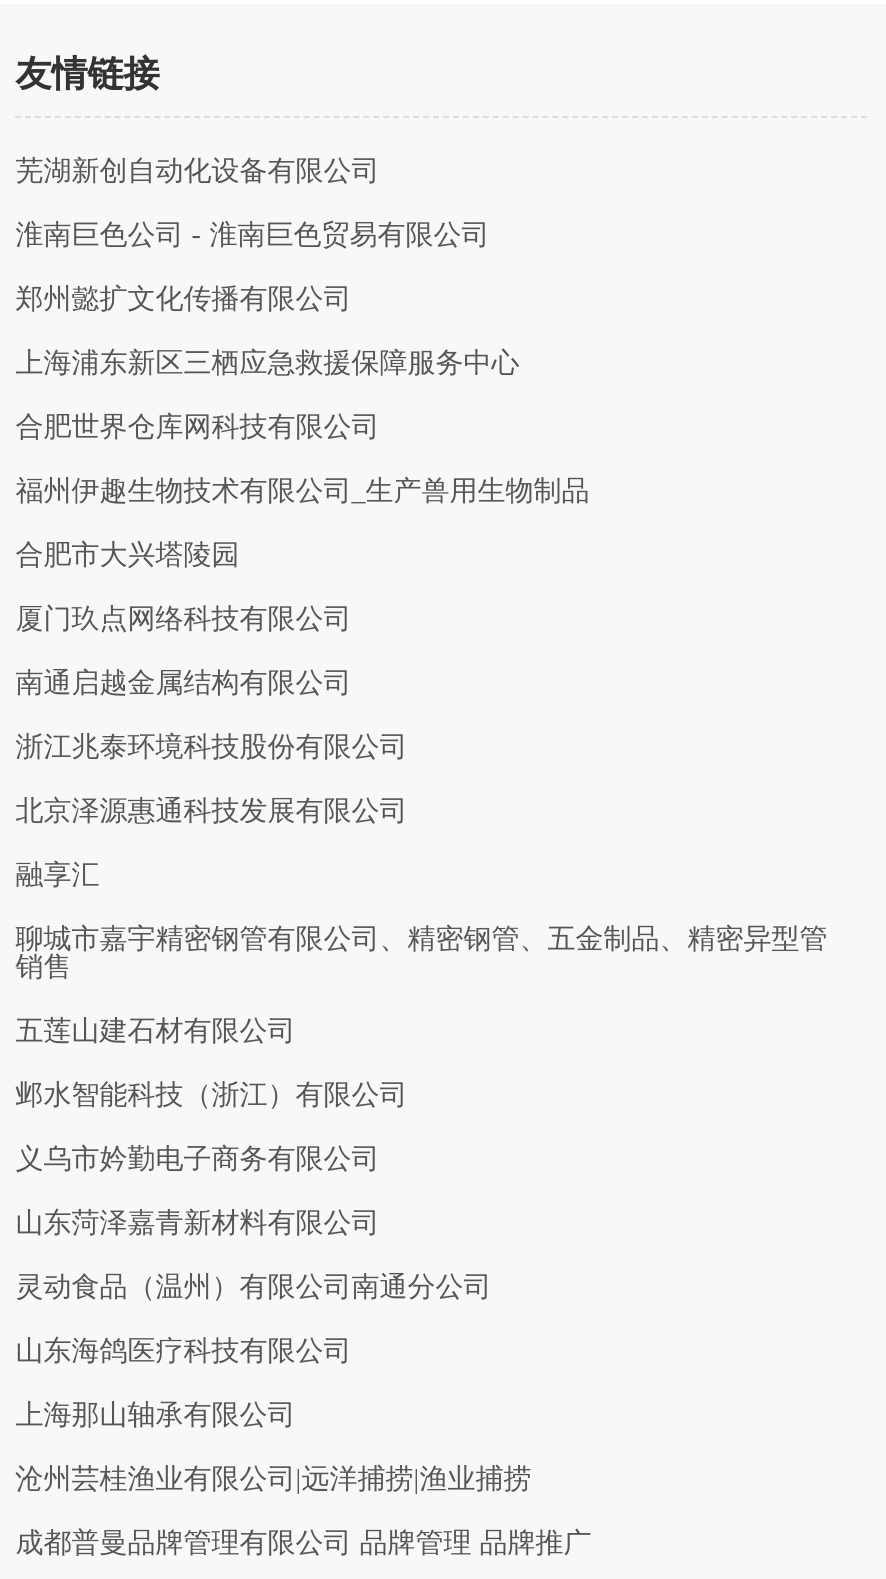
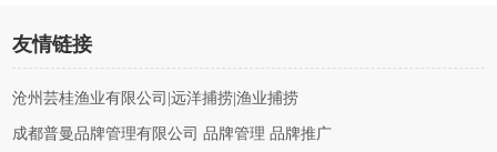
- 芜湖新创自动化设备有限公司
- 淮南巨色公司 - 淮南巨色贸易有限公司
- 郑州懿扩文化传播有限公司
- 上海浦东新区三栖应急救援保障服务中心
- 合肥世界仓库网科技有限公司
- 福州伊趣生物技术有限公司_生产兽用生物制品
- 合肥市大兴塔陵园
- 厦门玖点网络科技有限公司
- 南通启越金属结构有限公司
- 浙江兆泰环境科技股份有限公司
- 北京泽源惠通科技发展有限公司
- 融享汇
- 聊城市嘉宇精密钢管有限公司、精密钢管、五金制品、精密异型管
- 销售
- 五莲山建石材有限公司
- 邺水智能科技（浙江）有限公司
- 义乌市妗勤电子商务有限公司
- 山东菏泽嘉青新材料有限公司
- 灵动食品（温州）有限公司南通分公司
- 山东海鸽医疗科技有限公司
- 上海那山轴承有限公司
